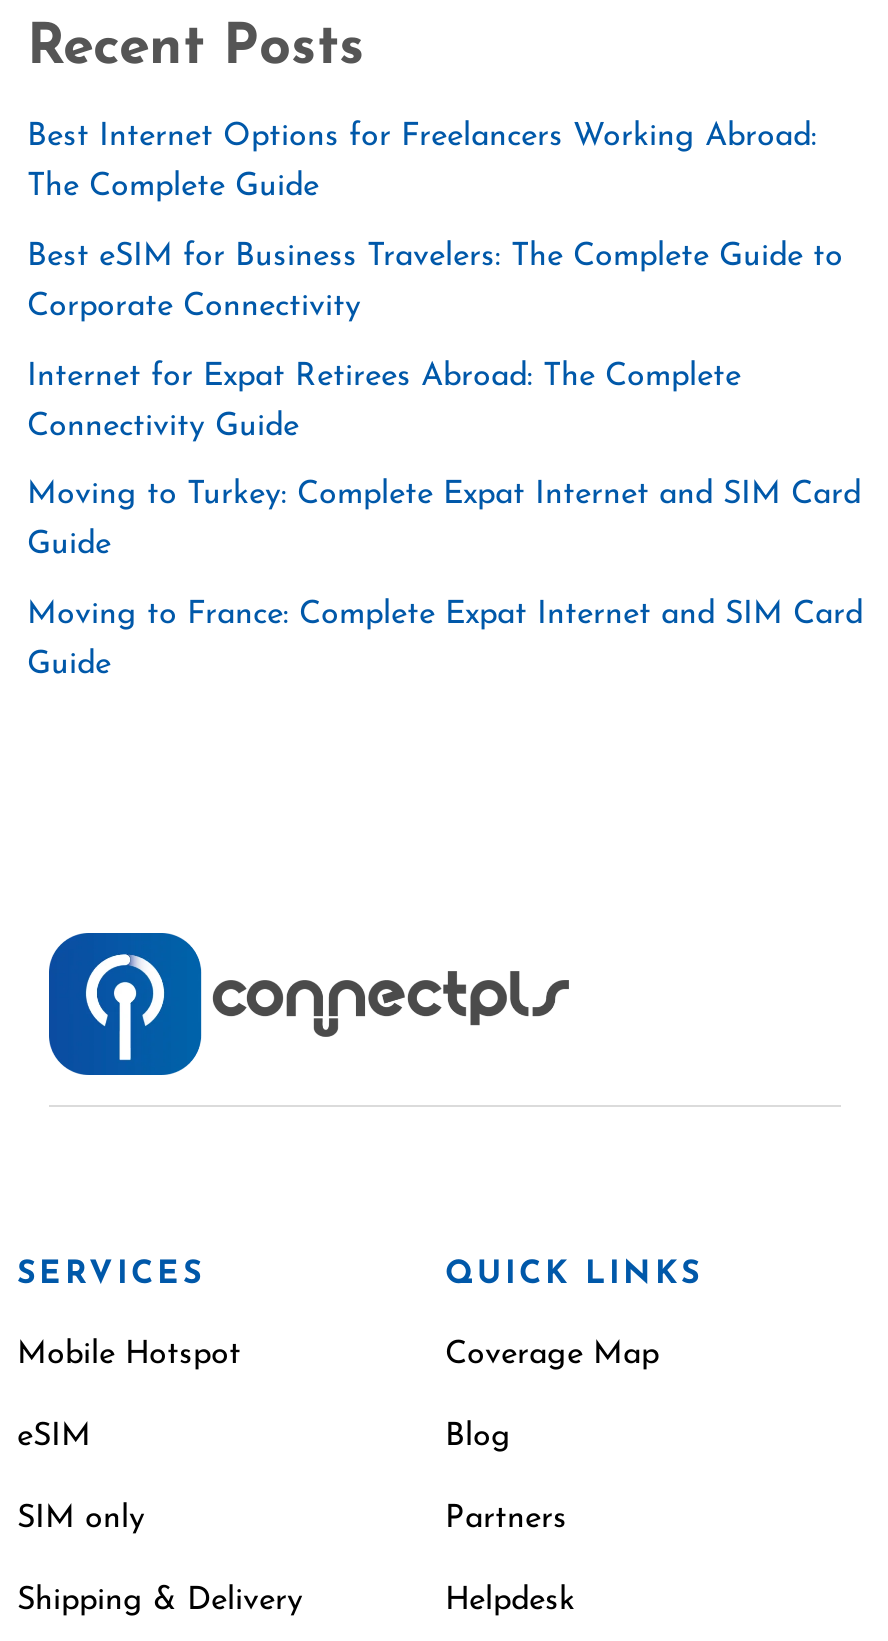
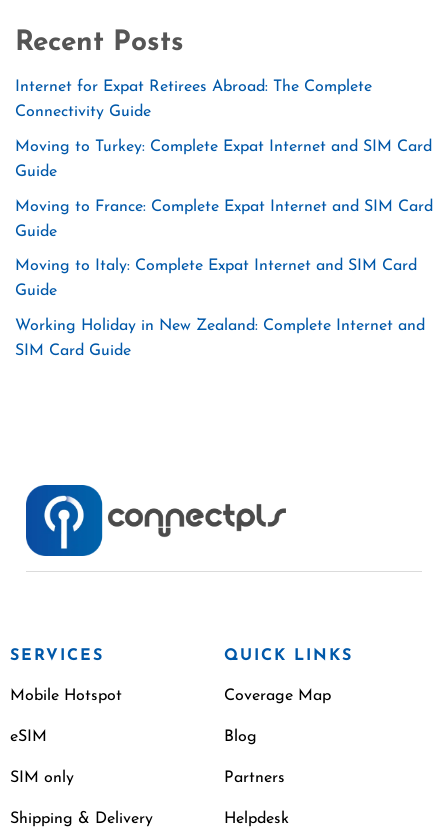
- Best Internet Options for Freelancers Working Abroad:
- The Complete Guide
- Best eSIM for Business Travelers: The Complete Guide to
- Corporate Connectivity

moved up: Internet for Expat Retirees Abroad: The Complete | Connectivity Guide | Moving to Turkey: Complete Expat Internet and SIM Card | Guide | Moving to France: Complete Expat Internet and SIM Card | Guide

+ Moving to Italy: Complete Expat Internet and SIM Card
+ Guide
+ Working Holiday in New Zealand: Complete Internet and
+ SIM Card Guide
